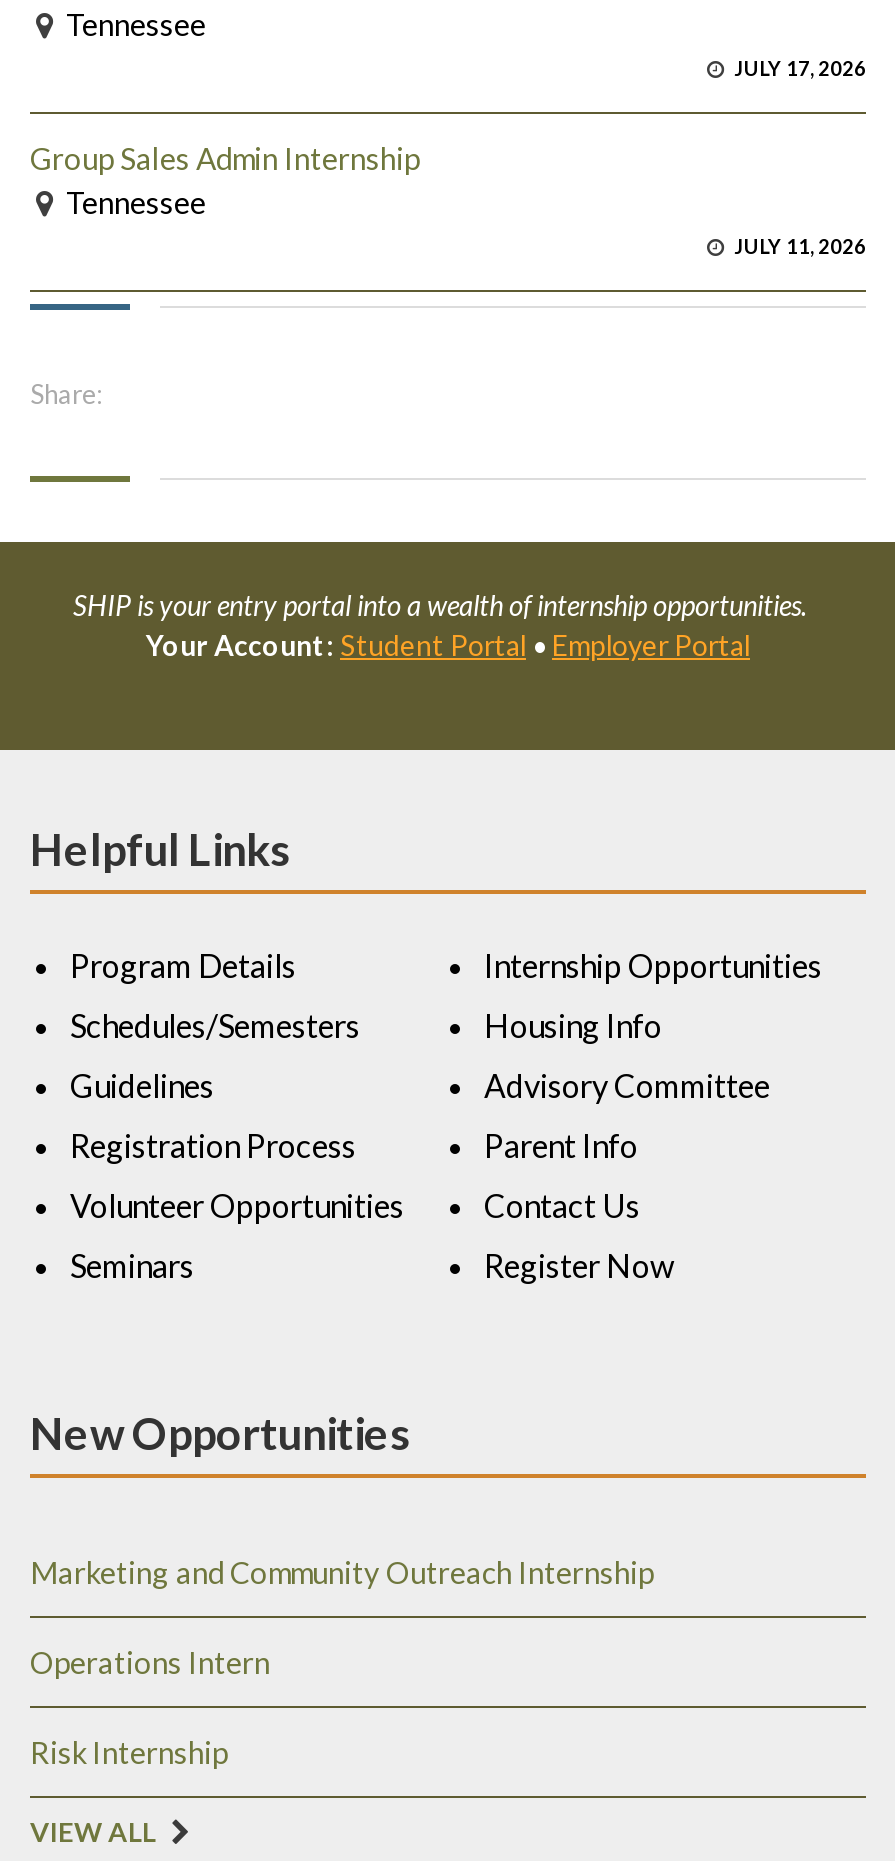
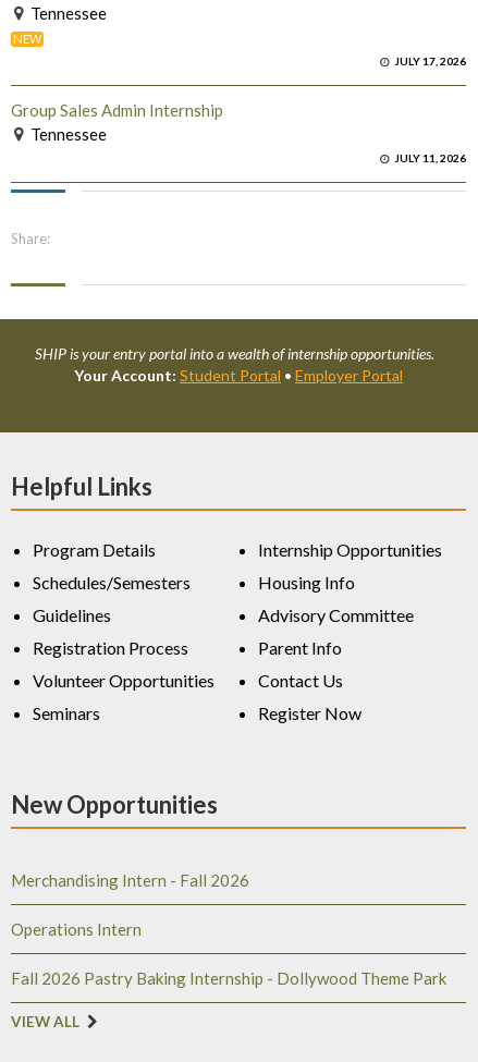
+ NEW

- Marketing and Community Outreach Internship
+ Merchandising Intern - Fall 2026

- Risk Internship
+ Fall 2026 Pastry Baking Internship - Dollywood Theme Park
